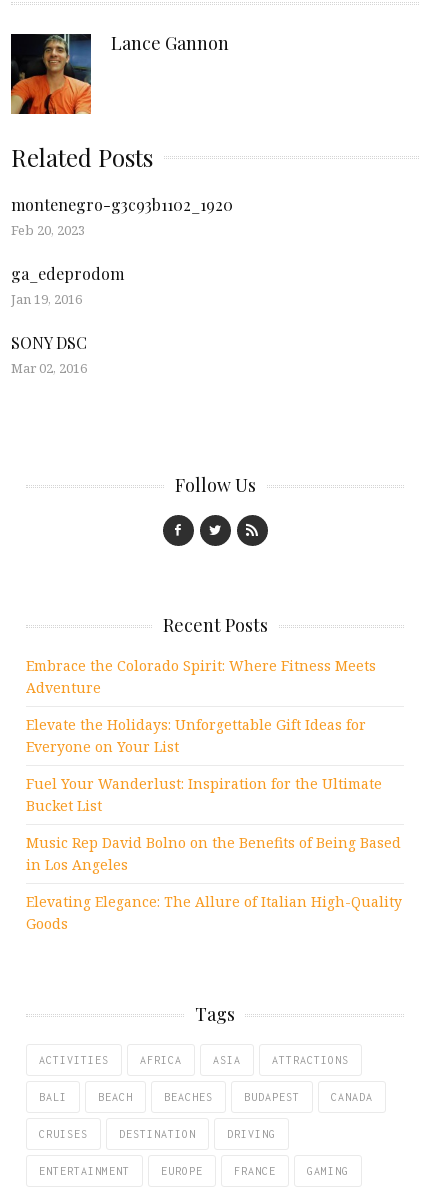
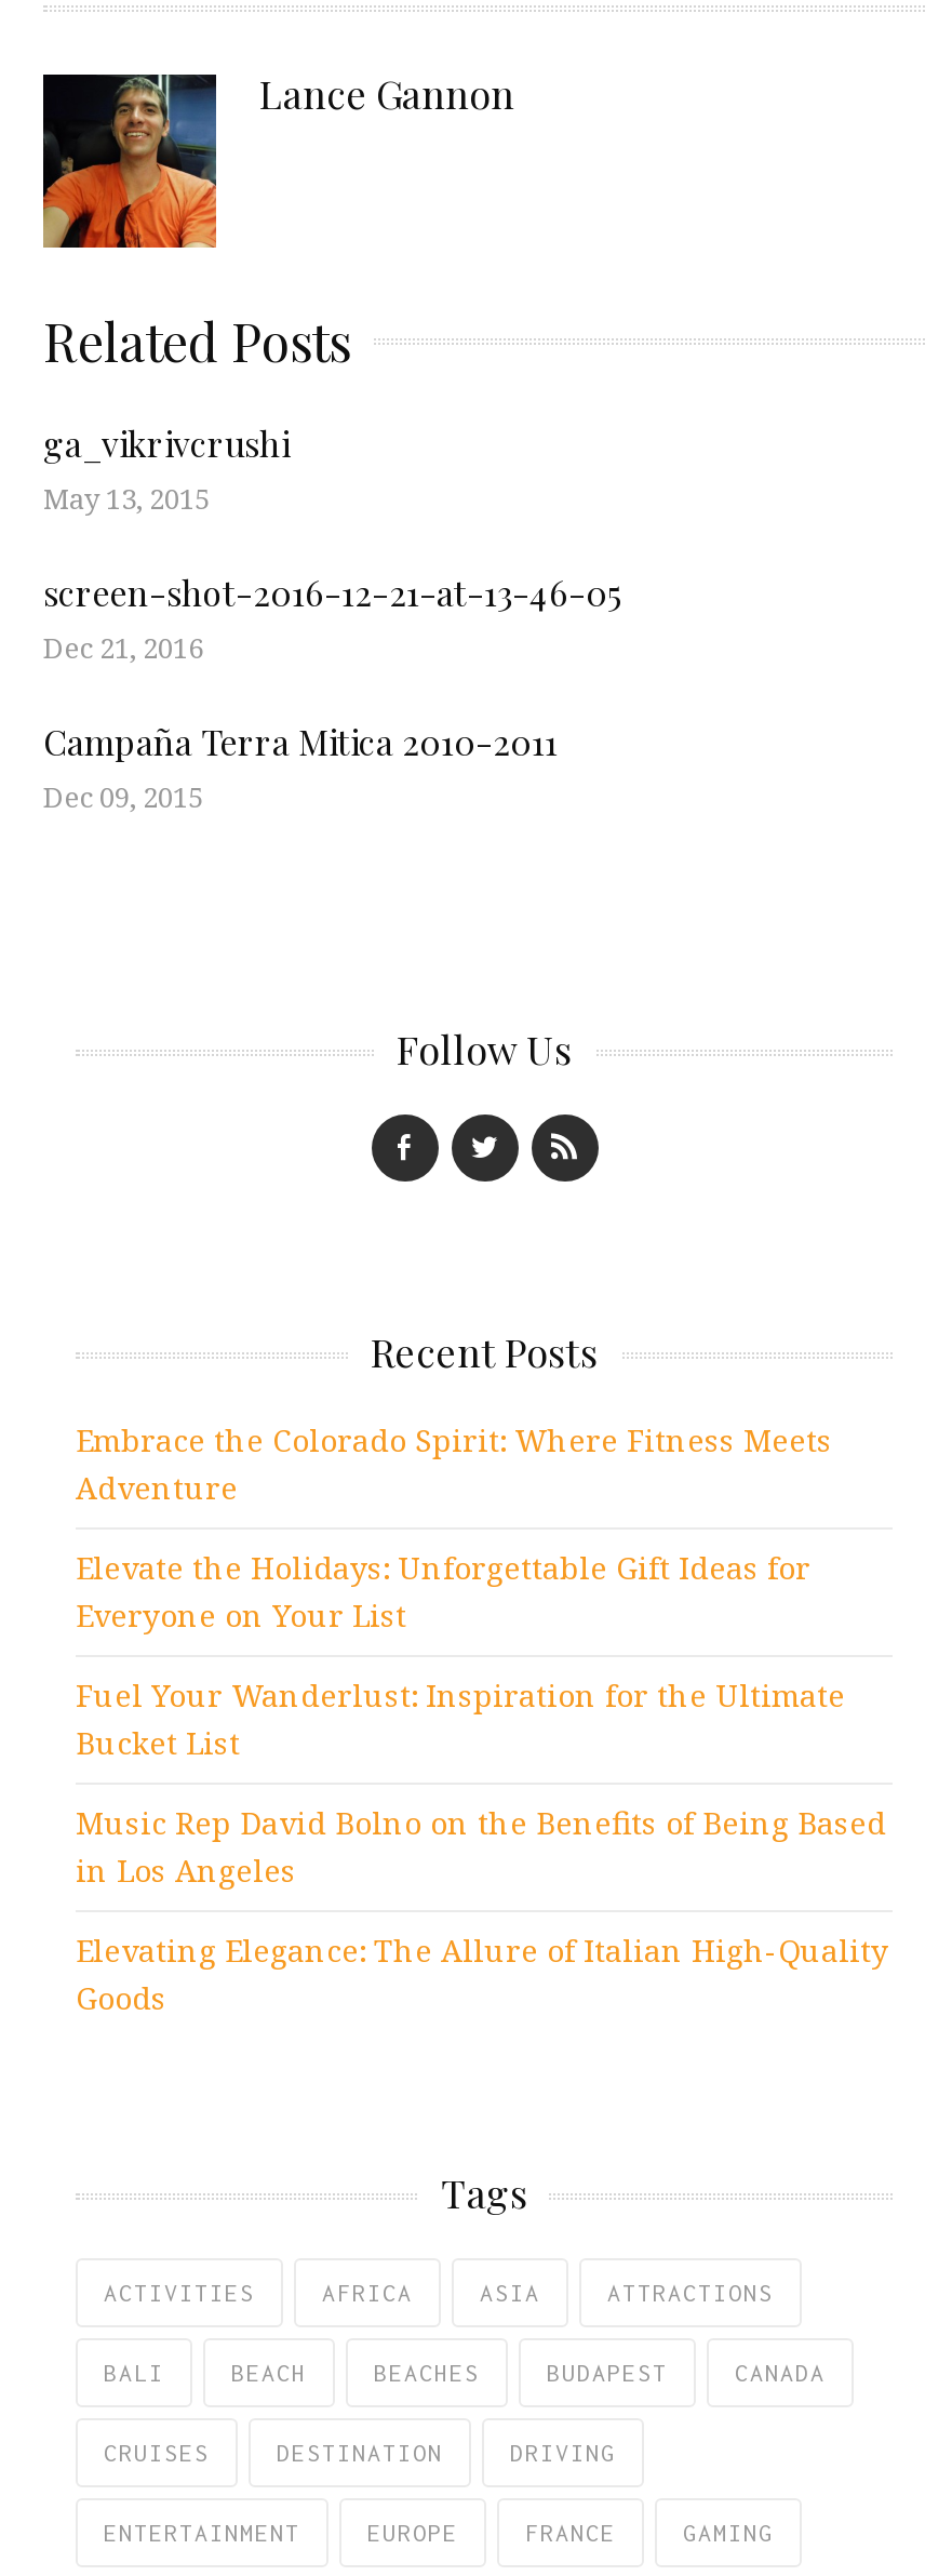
- montenegro-g3c93b1102_1920
- Feb 20, 2023
+ ga_vikrivcrushi
+ May 13, 2015

- ga_edeprodom
- Jan 19, 2016
+ screen-shot-2016-12-21-at-13-46-05
+ Dec 21, 2016

- SONY DSC
- Mar 02, 2016
+ Campaña Terra Mitica 2010-2011
+ Dec 09, 2015
